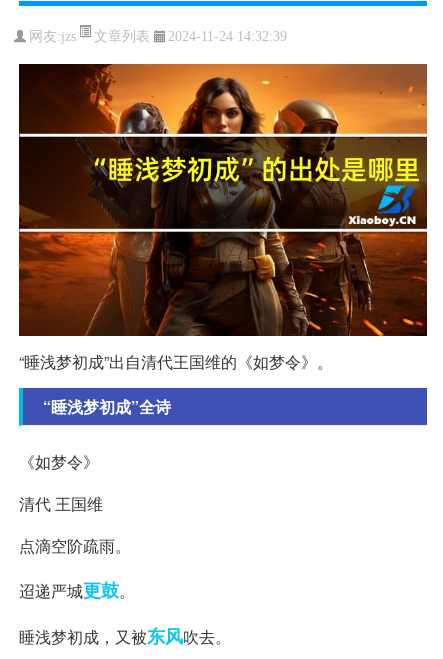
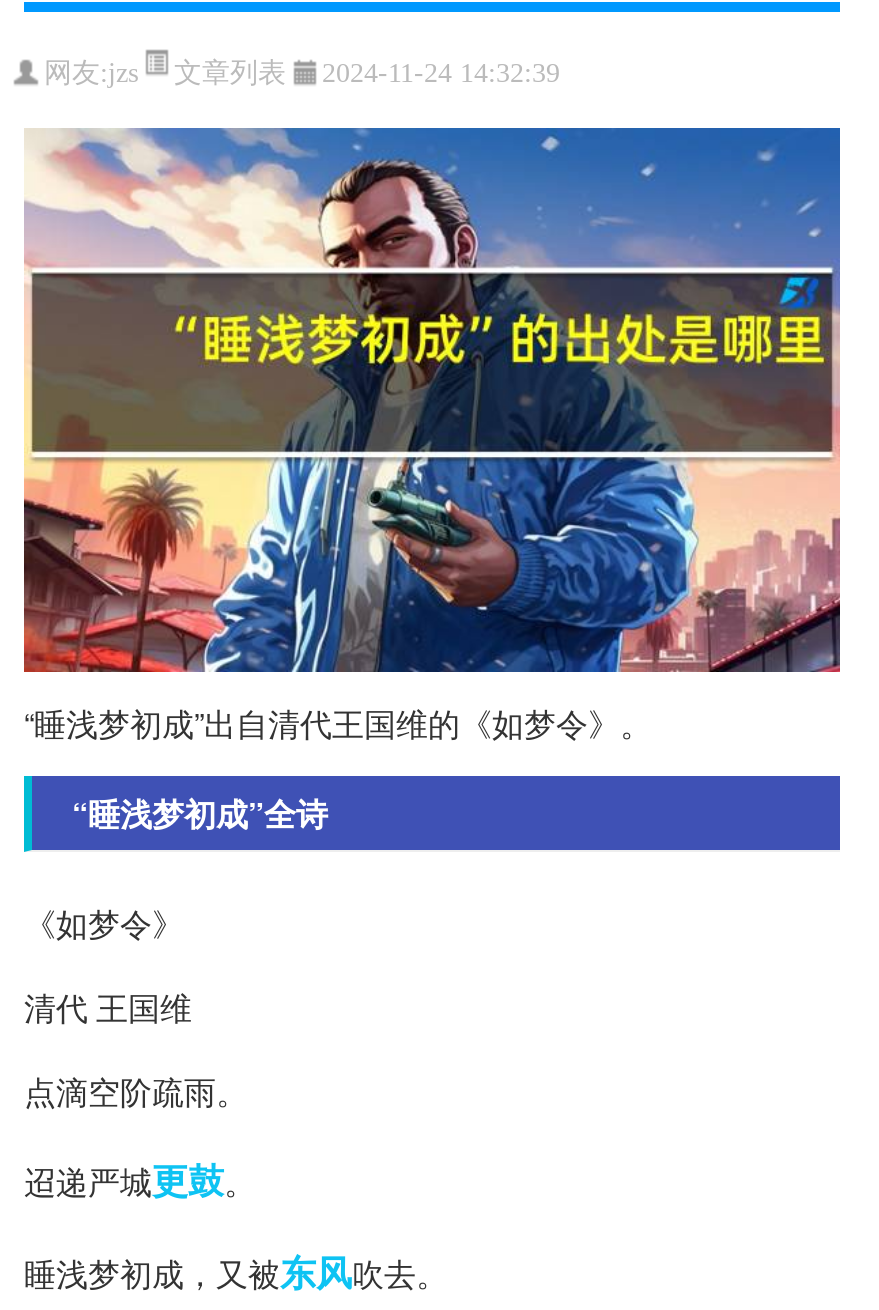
- [image]
+ [image]
